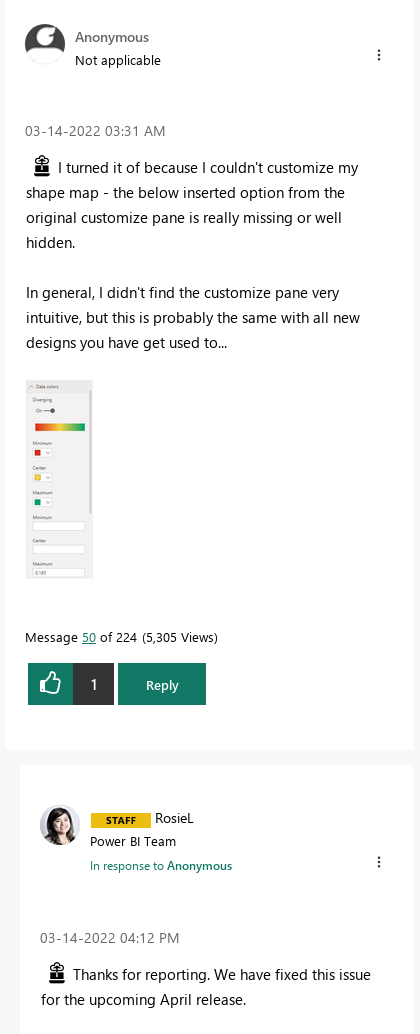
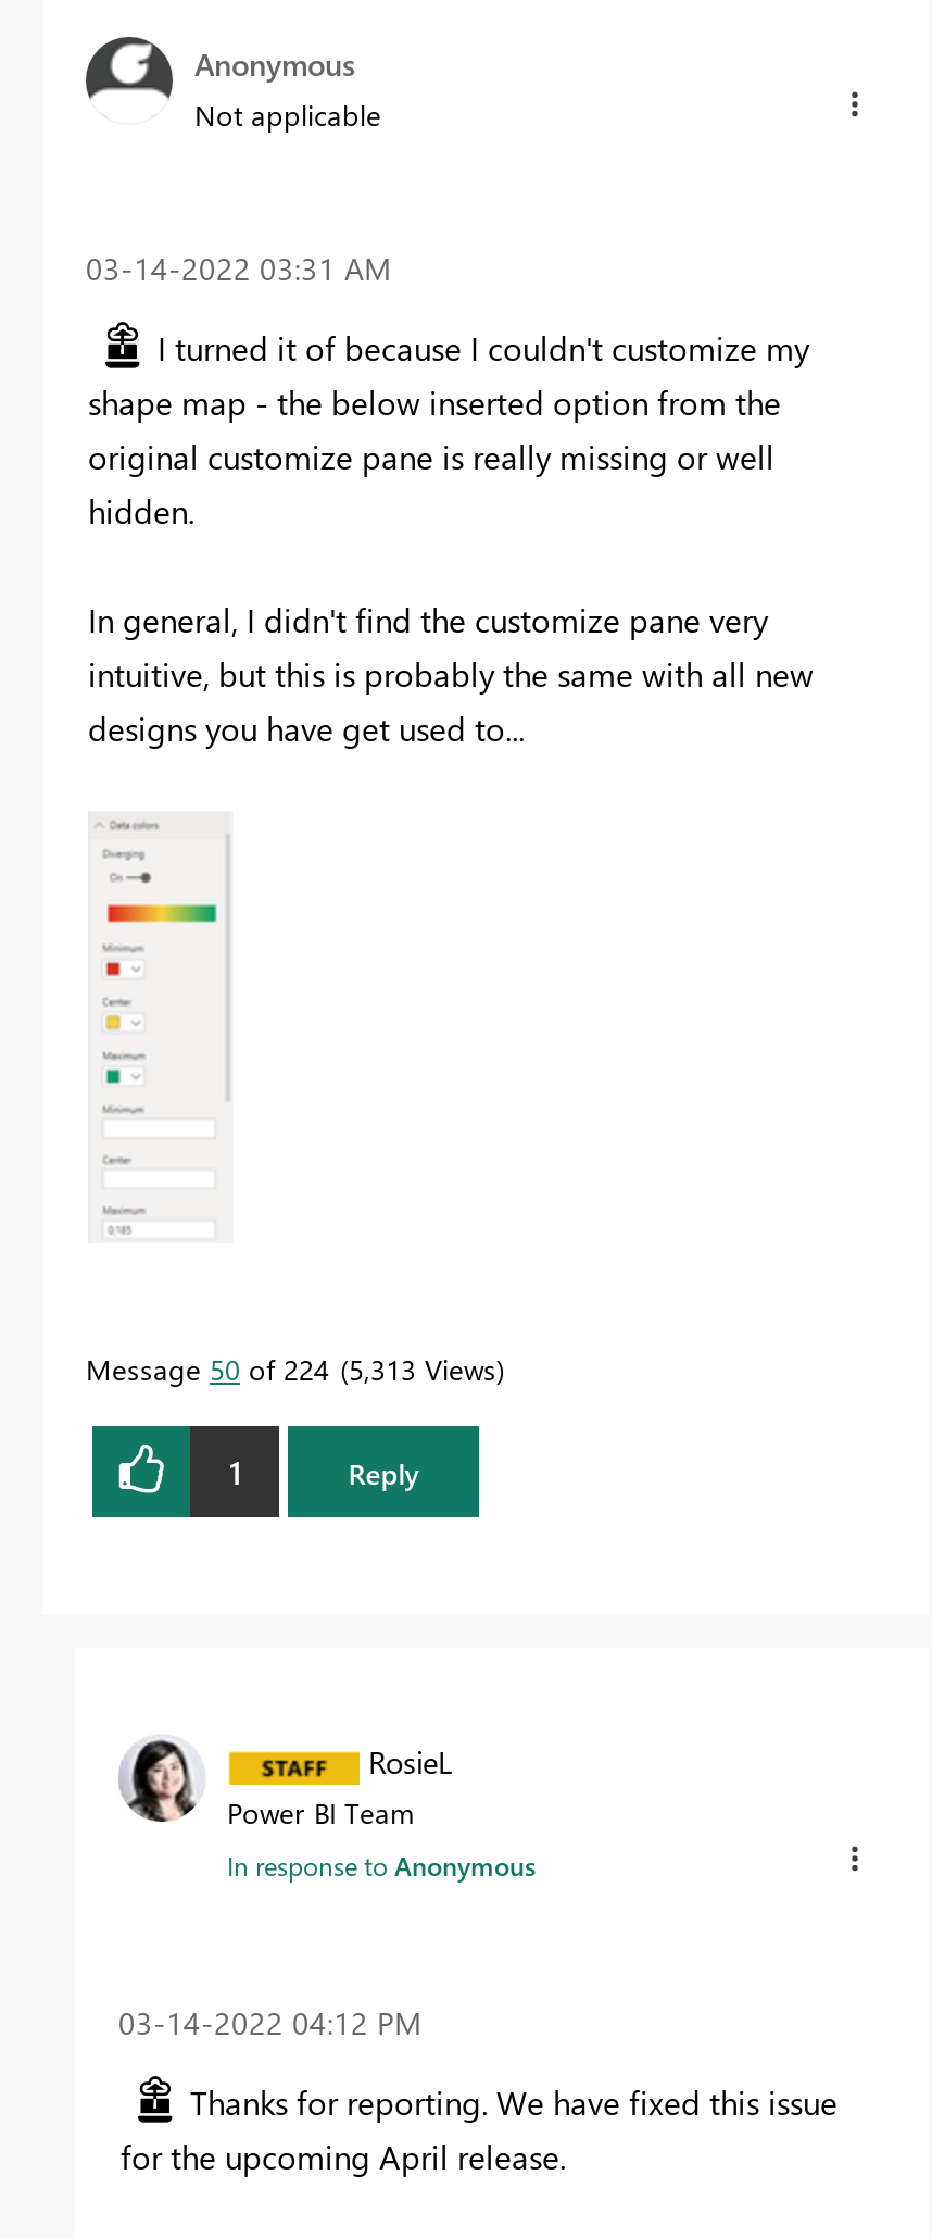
- Message 50 of 224 5,305 Views
+ Message 50 of 224 5,313 Views
